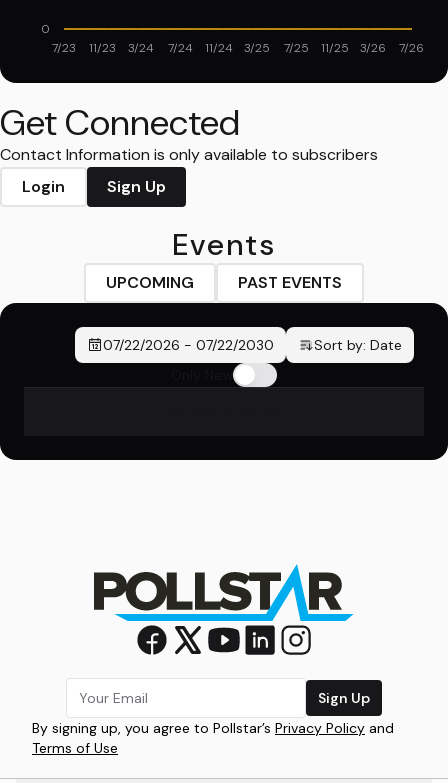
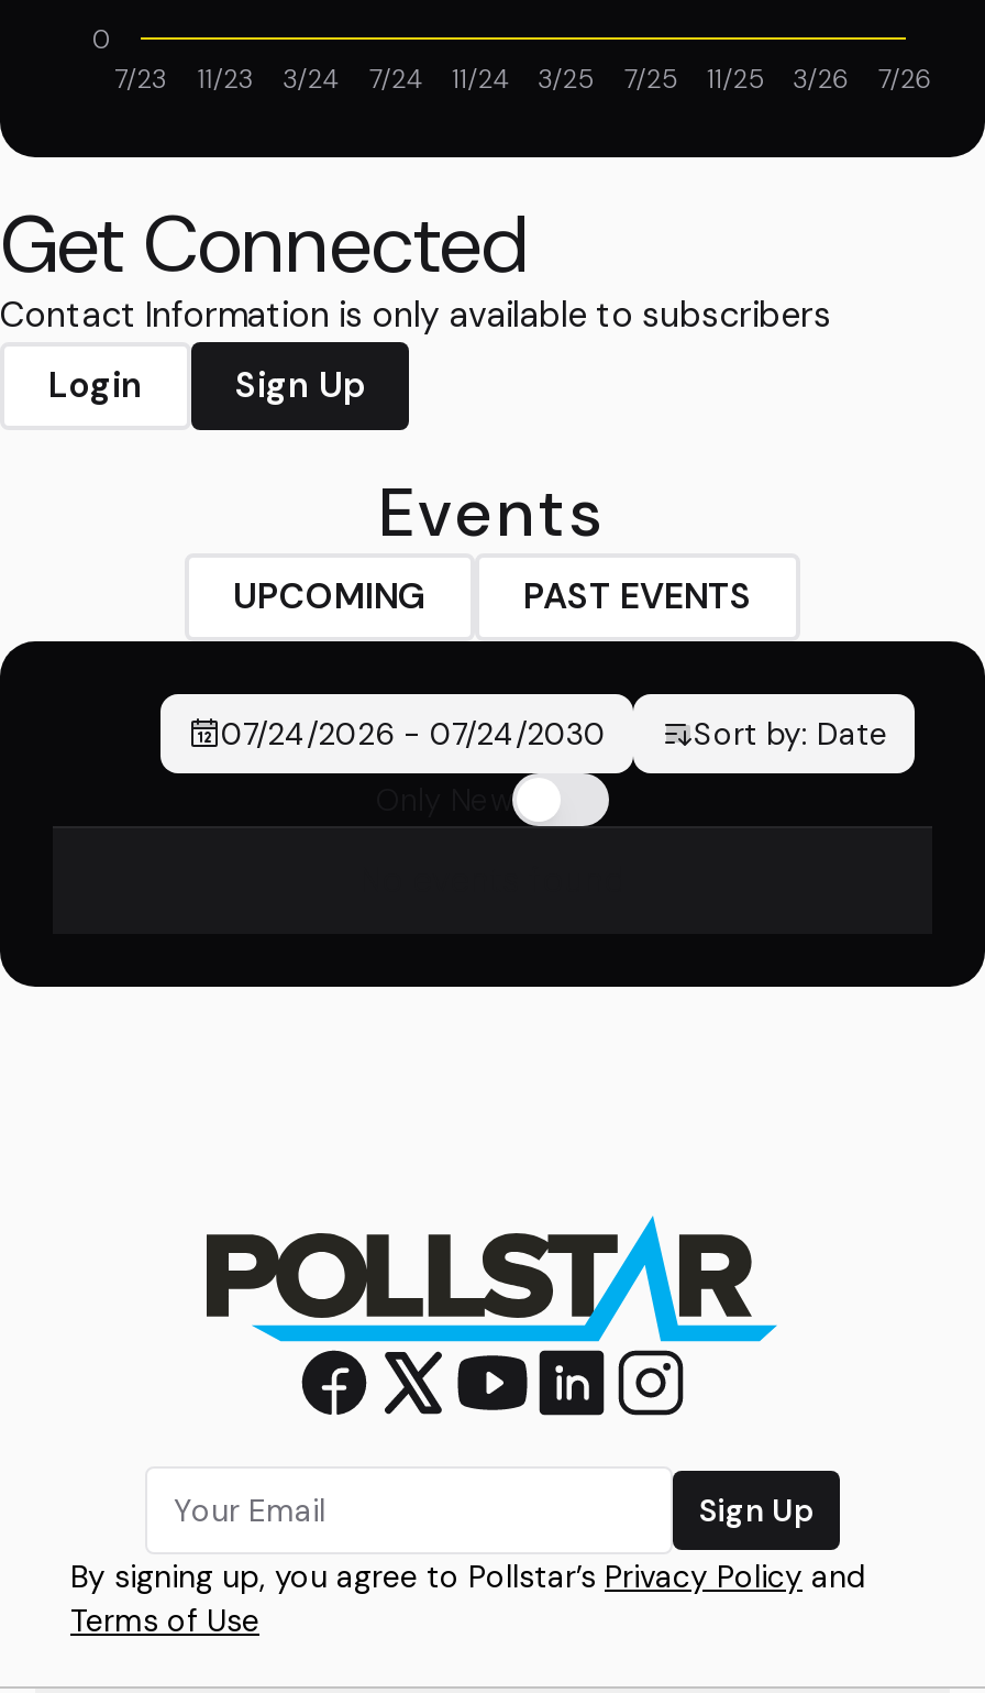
- 07/22/2026 - 07/22/2030
+ 07/24/2026 - 07/24/2030
